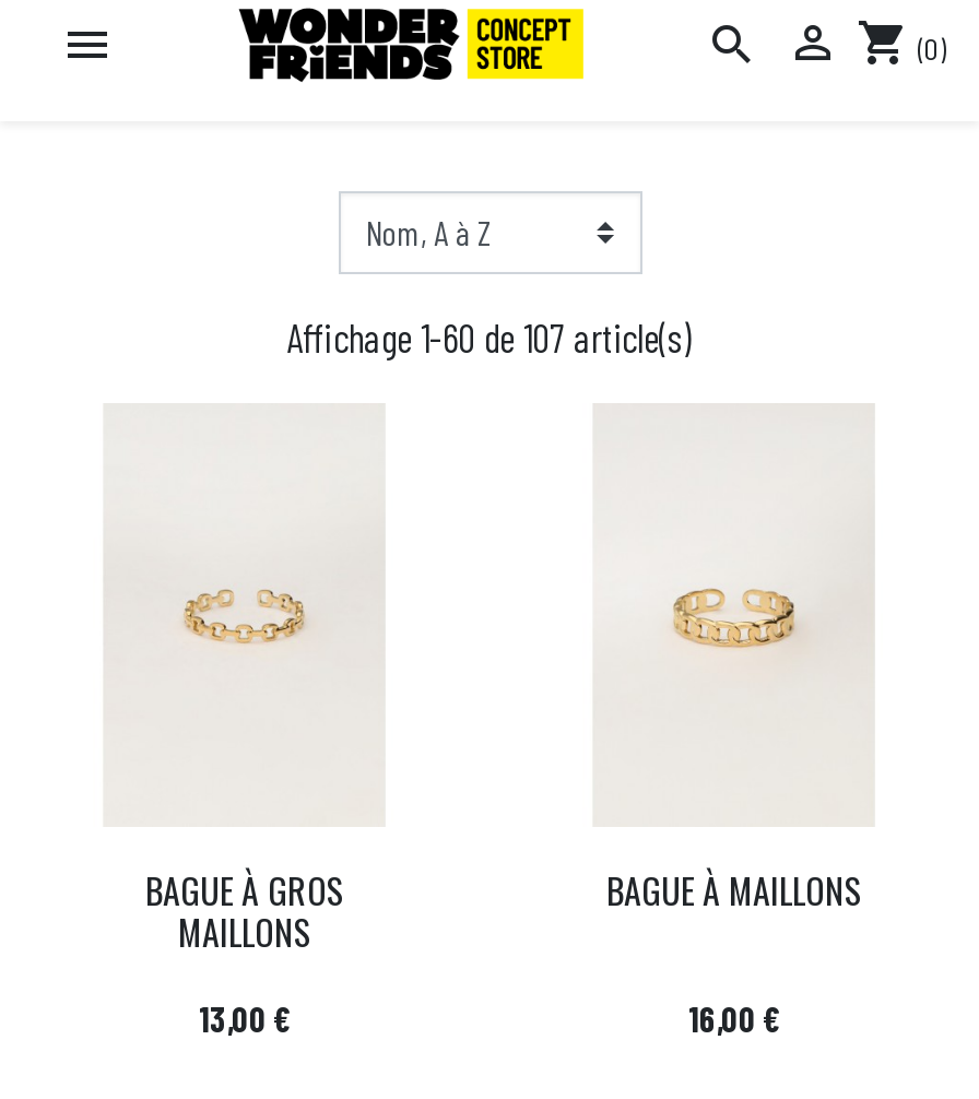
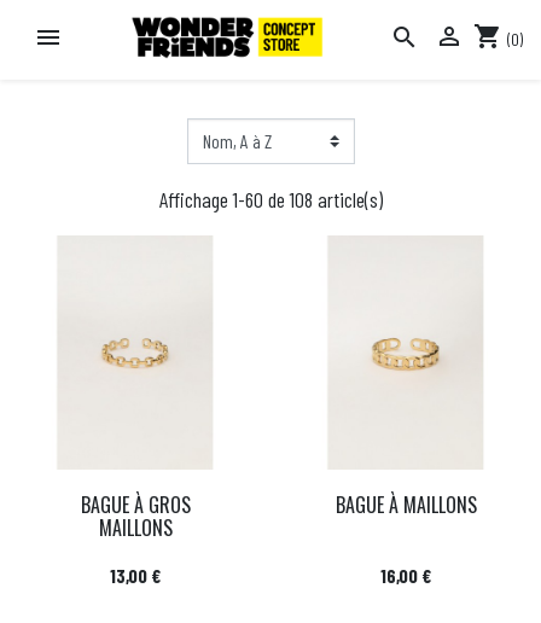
- Affichage 1-60 de 107 article(s)
+ Affichage 1-60 de 108 article(s)
